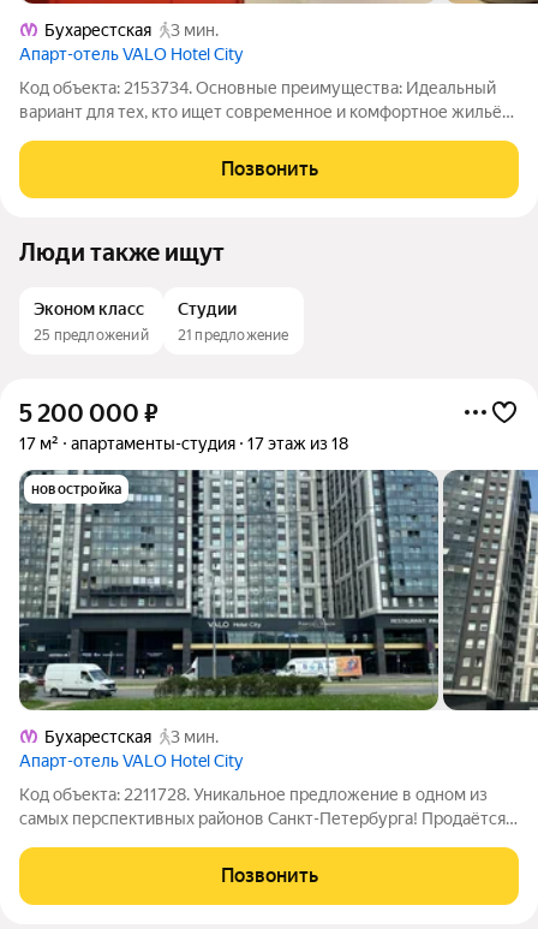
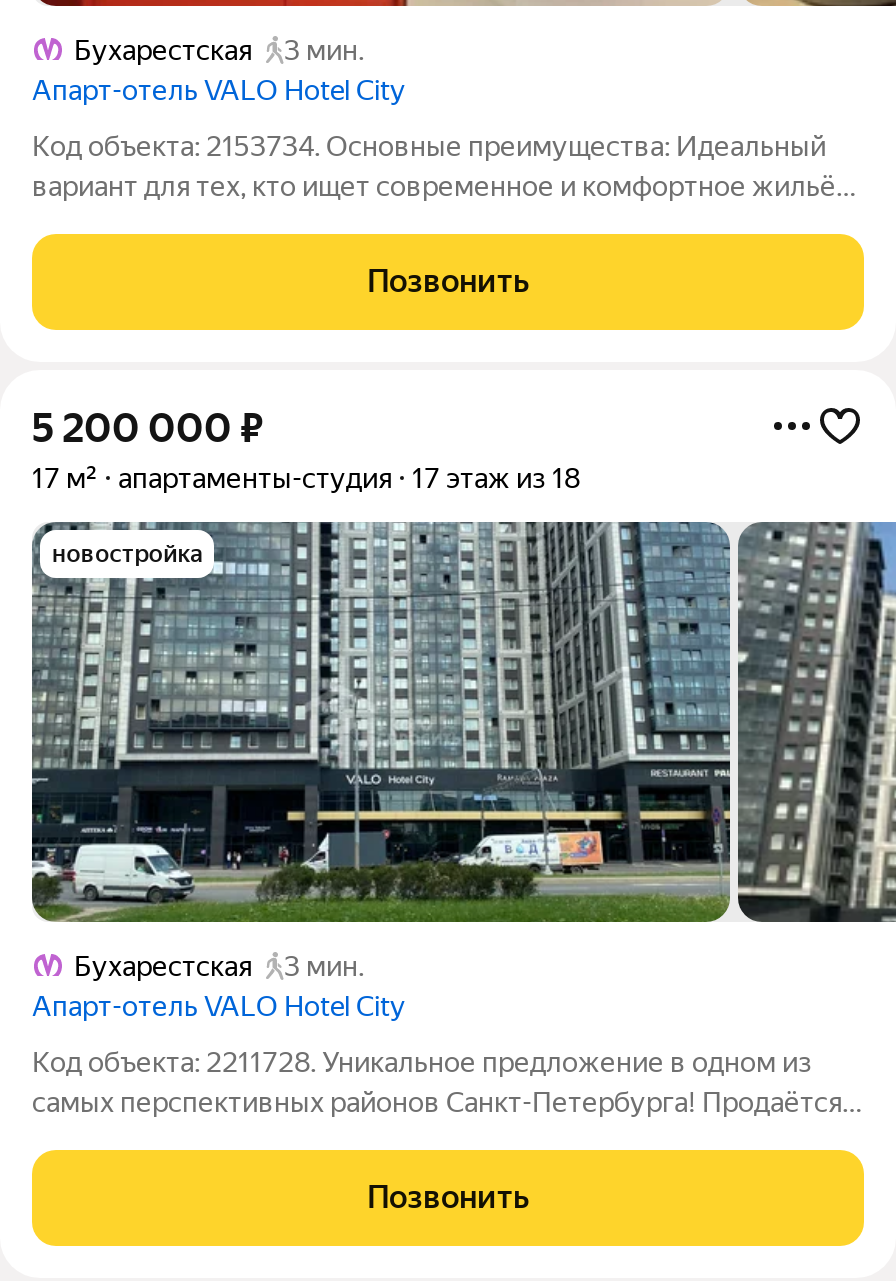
- Люди также ищут
- Эконом класс
- 25 предложений

- Студии
- 21 предложение
